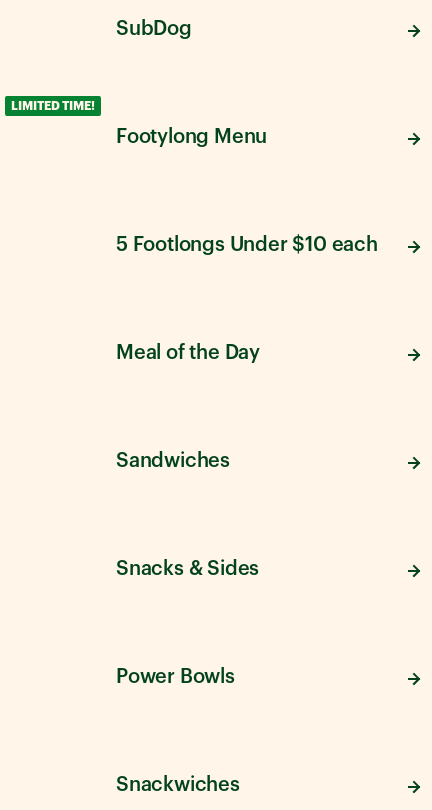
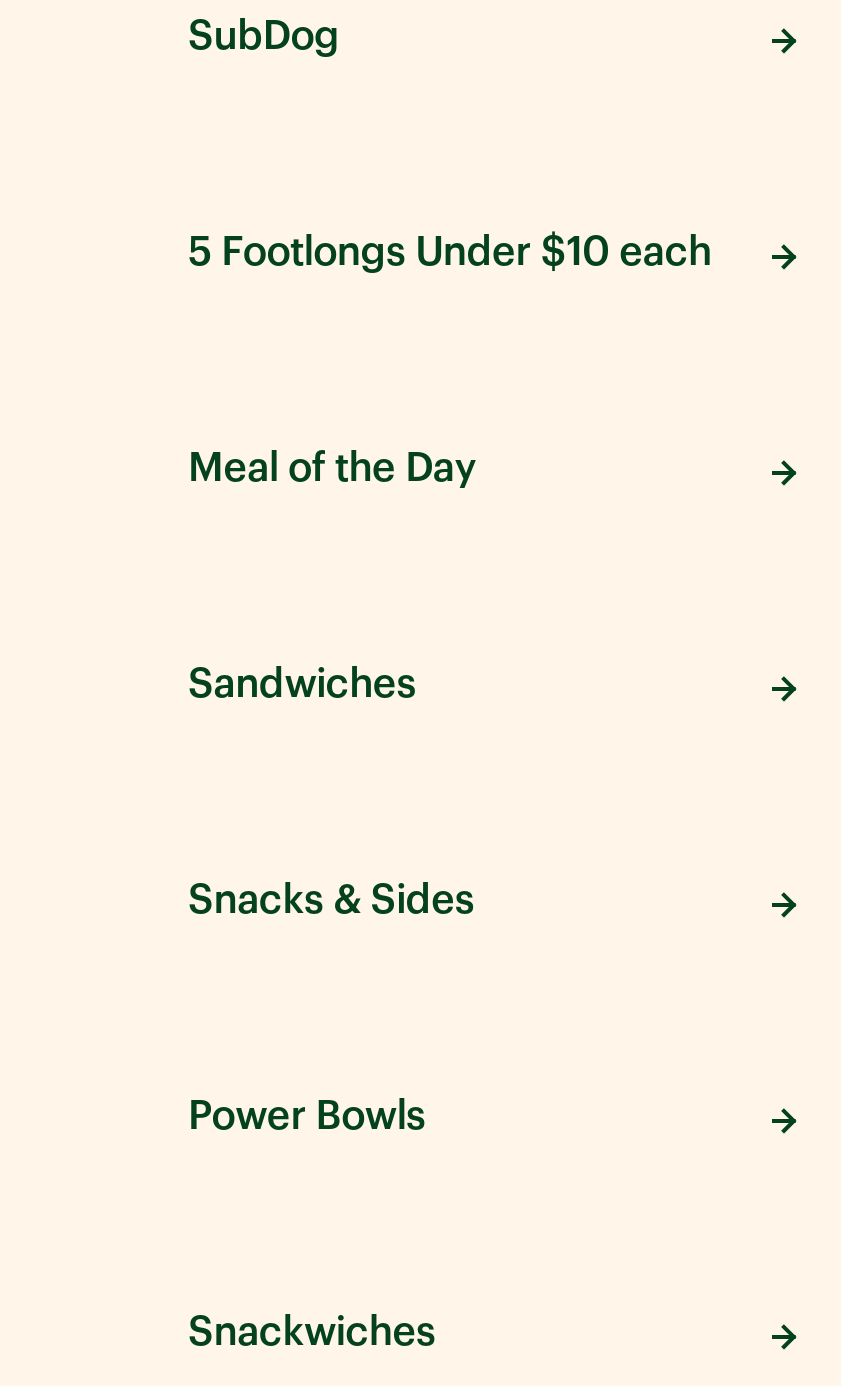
- LIMITED TIME!
- Footylong Menu
